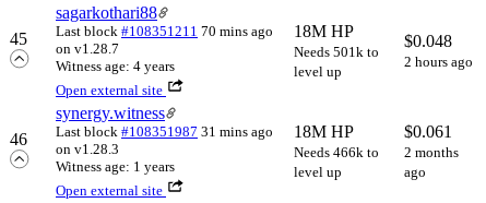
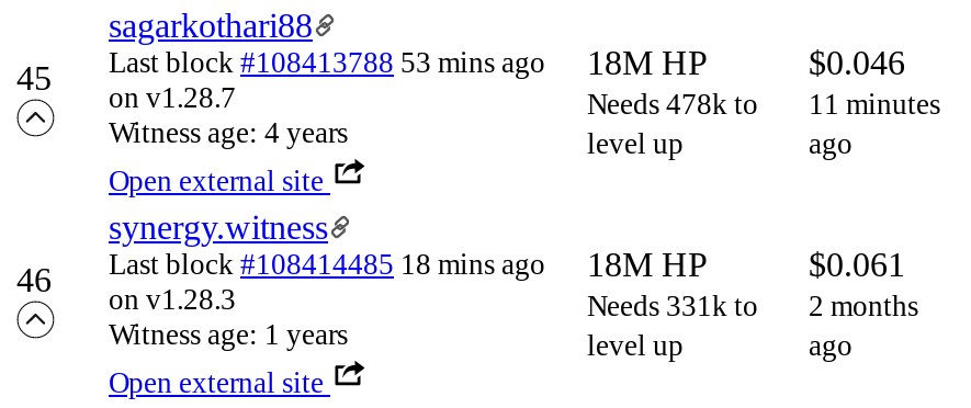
- Last block #108351211 70 mins ago
+ Last block #108413788 53 mins ago

- $0.048
- 2 hours ago
+ $0.046
+ 11 minutes
+ ago

- Needs 501k to
+ Needs 478k to

- Last block #108351987 31 mins ago
+ Last block #108414485 18 mins ago

- Needs 466k to 2 months
+ Needs 331k to 2 months
